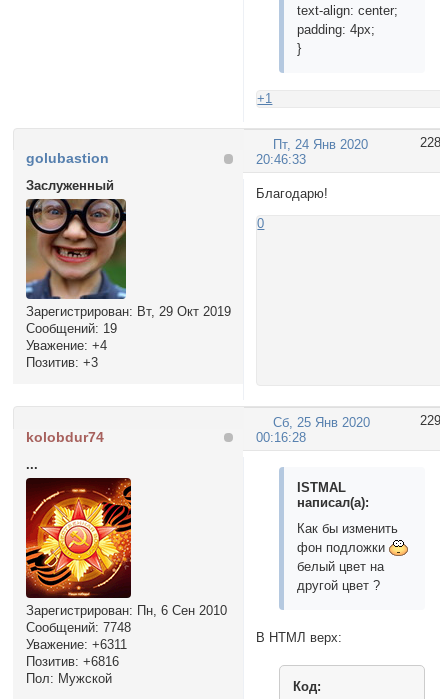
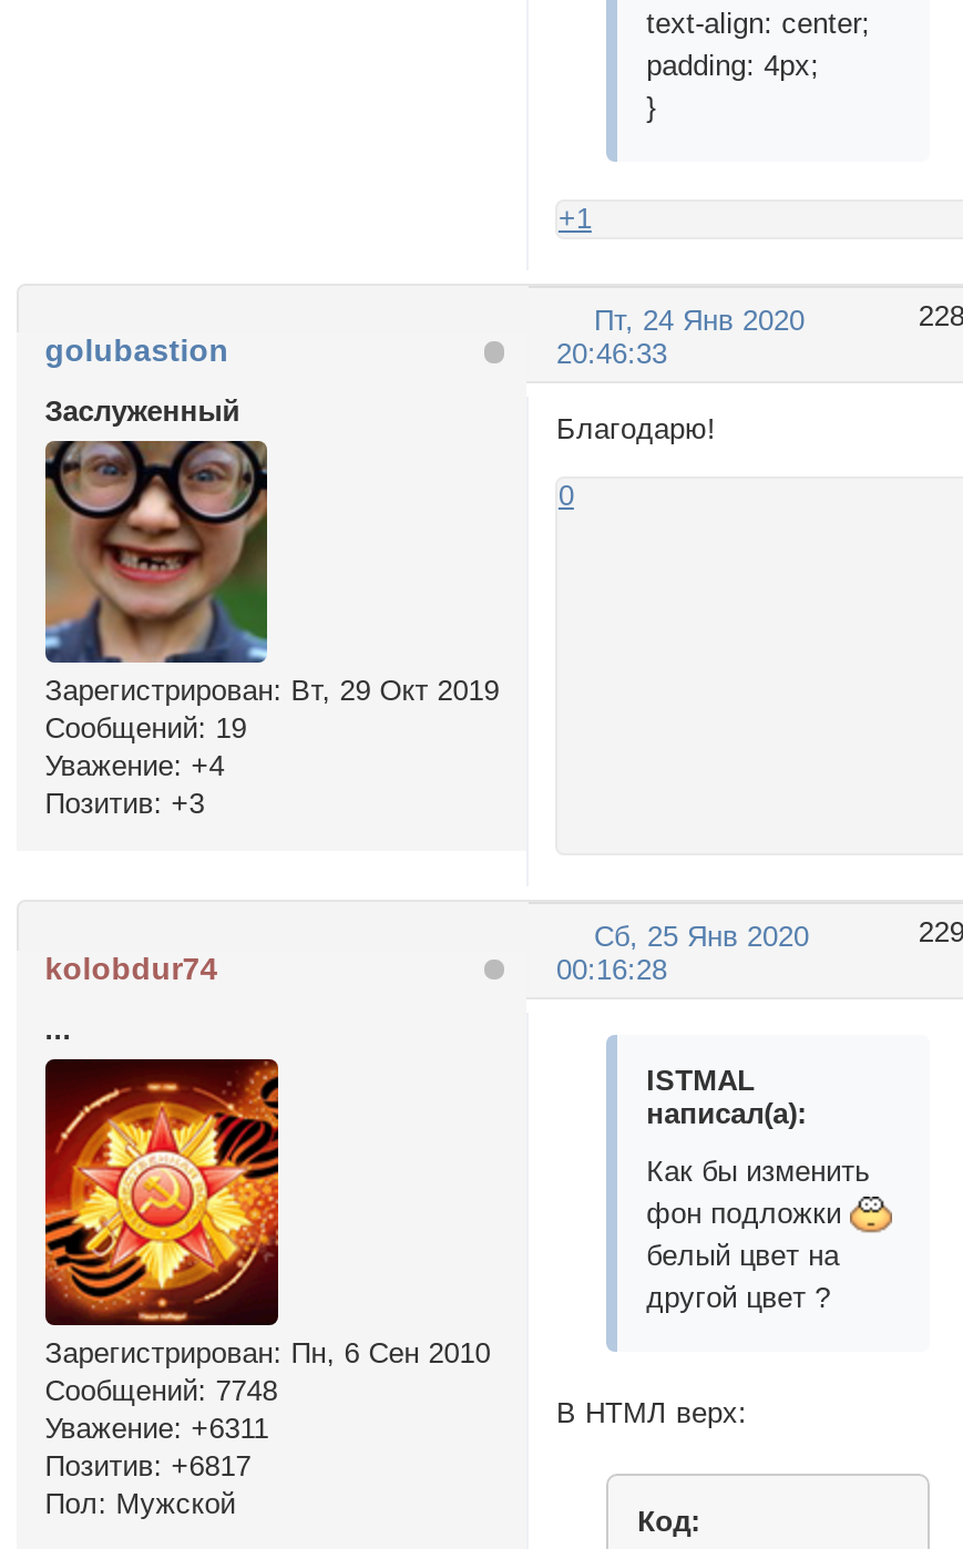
- Позитив: +6816
+ Позитив: +6817
